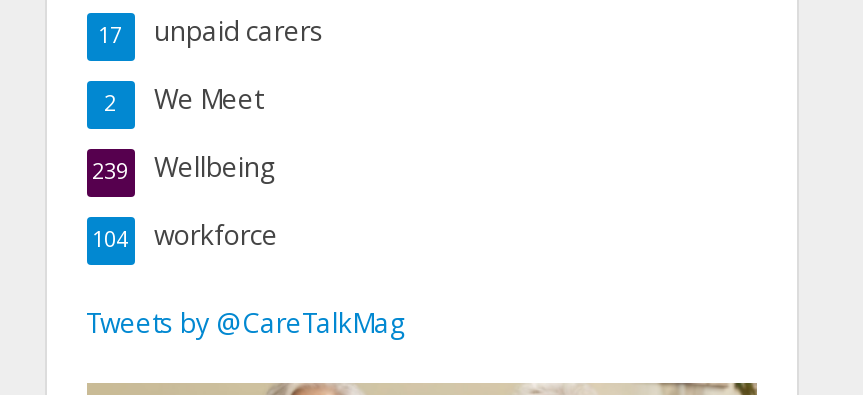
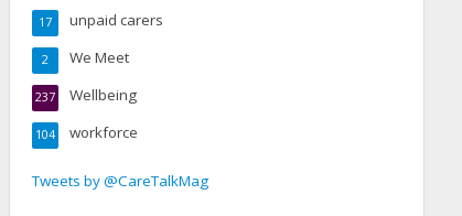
- 239 Wellbeing
+ 237 Wellbeing
